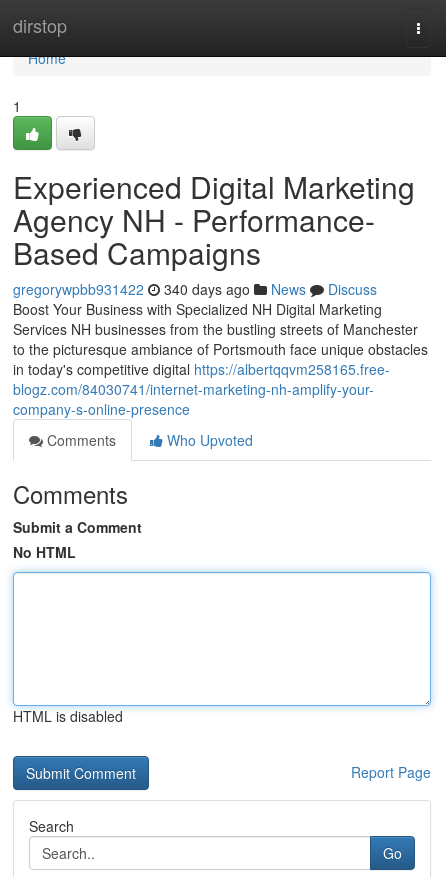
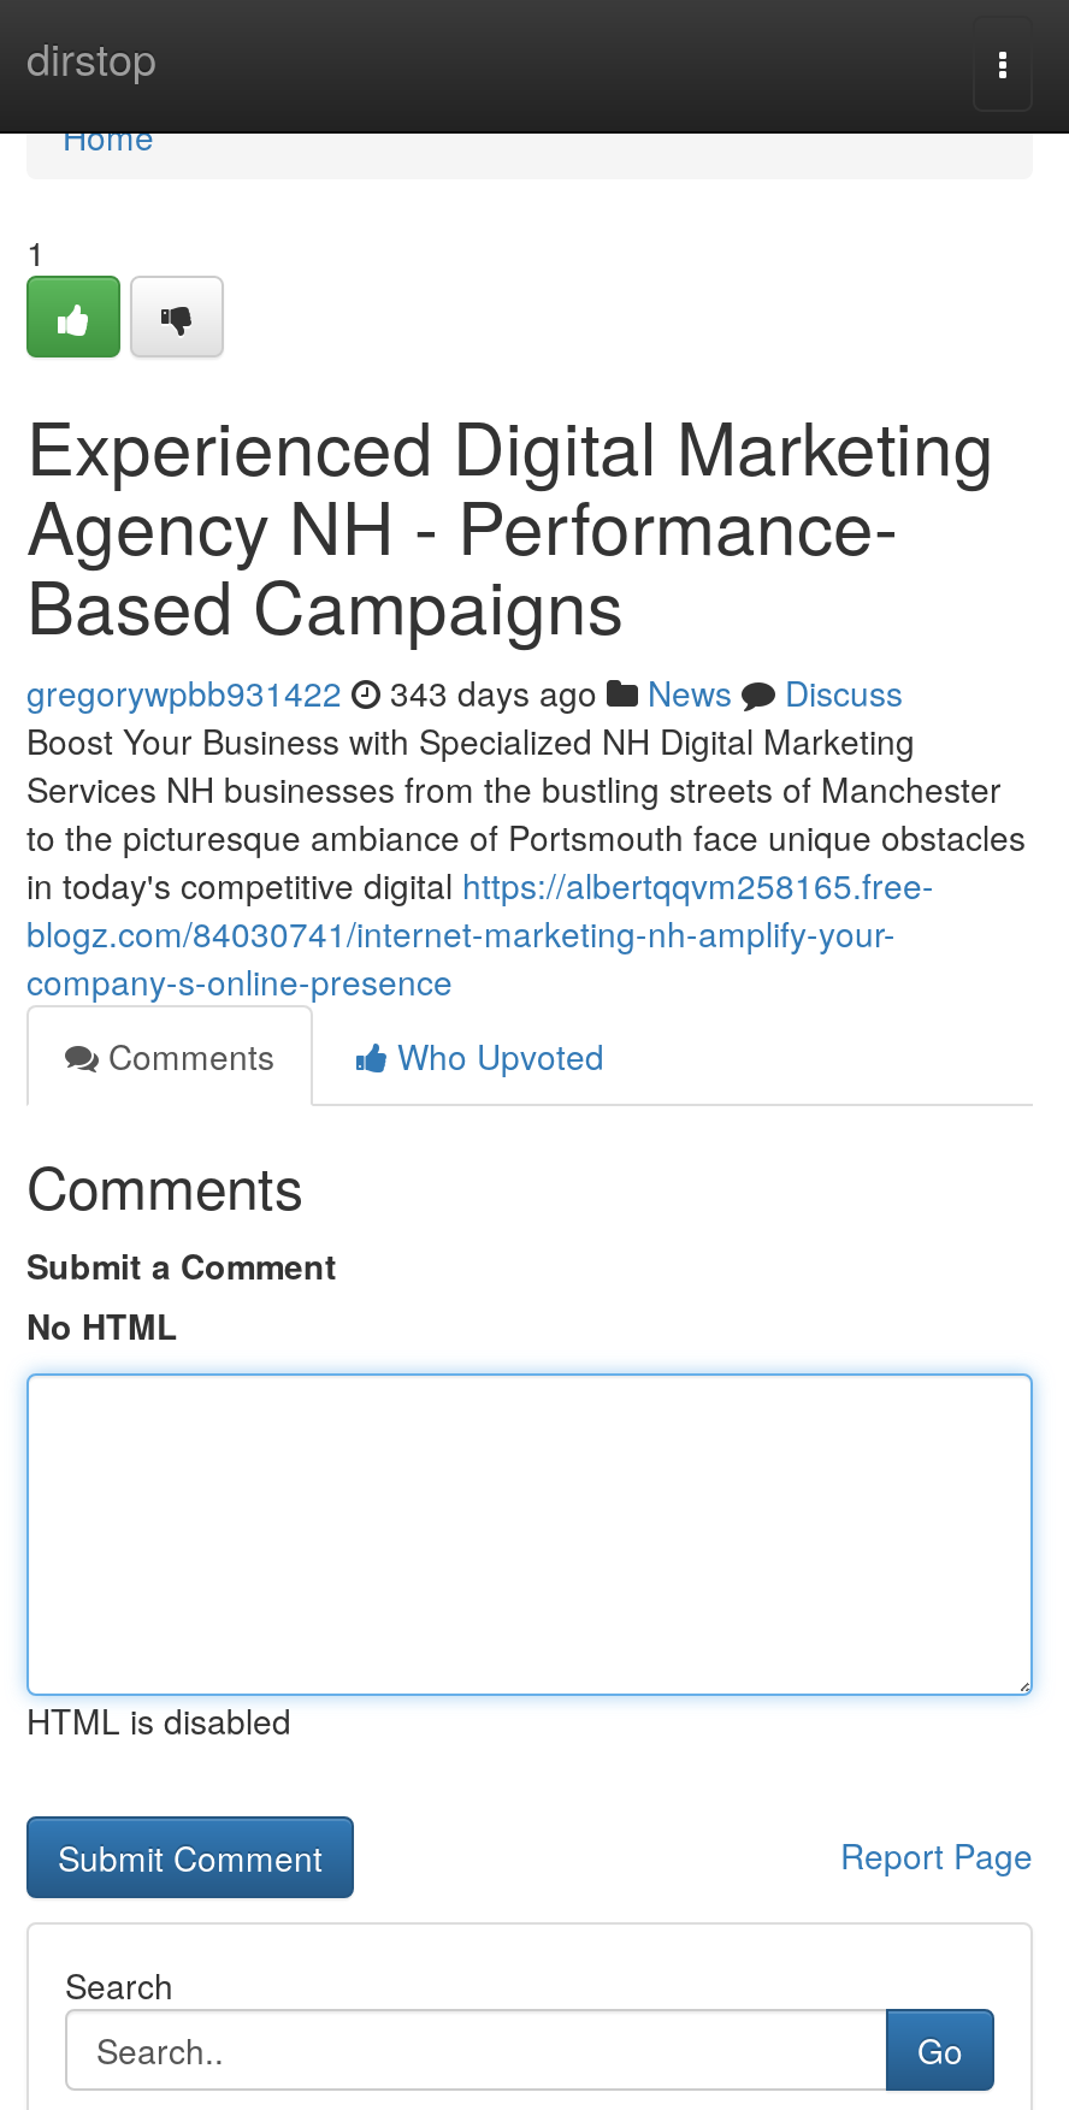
- gregorywpbb931422 340 days ago News Discuss
+ gregorywpbb931422 343 days ago News Discuss
